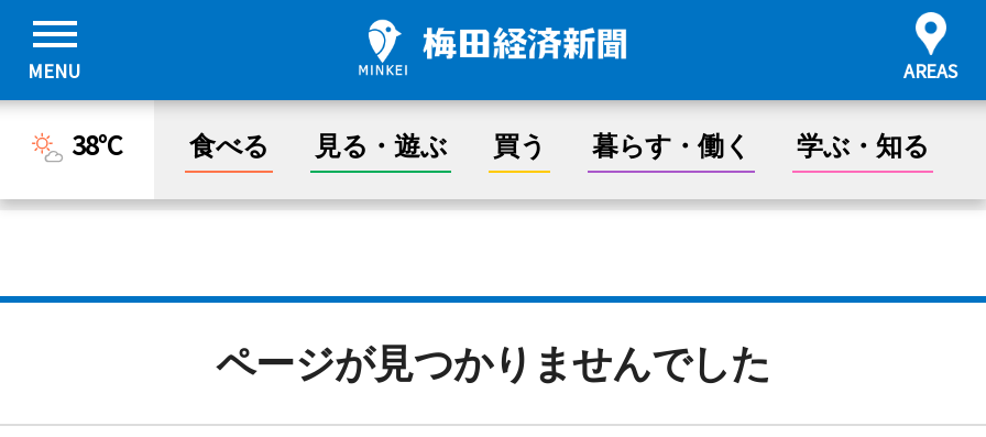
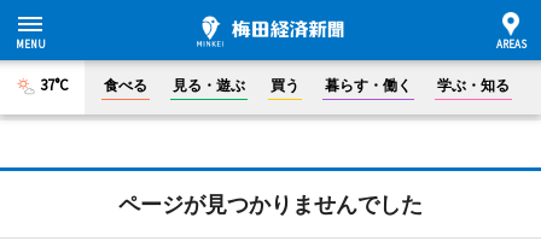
- 38°C 食べる 見る・遊ぶ 買う 暮らす・働く 学ぶ・知る
+ 37°C 食べる 見る・遊ぶ 買う 暮らす・働く 学ぶ・知る
